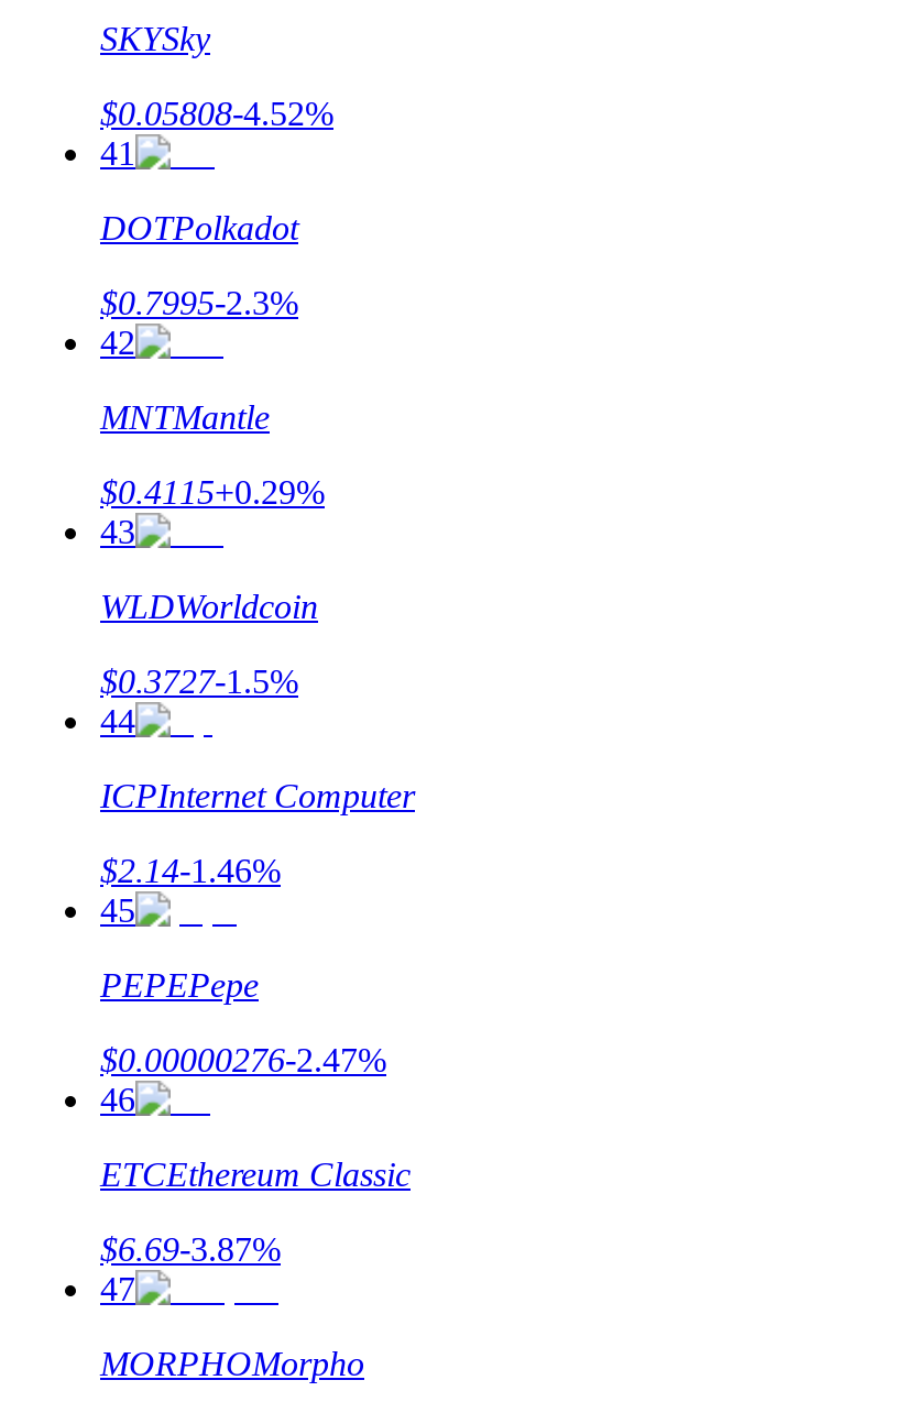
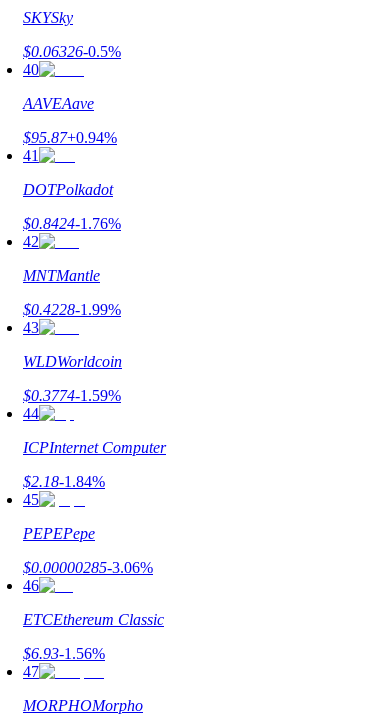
- $0.05808-4.52%
+ $0.06326-0.5%
+ 40
+ AAVEAave
+ $95.87+0.94%

- $0.7995-2.3%
+ $0.8424-1.76%

- $0.4115+0.29%
+ $0.4228-1.99%

- $0.3727-1.5%
+ $0.3774-1.59%

- $2.14-1.46%
+ $2.18-1.84%

- $0.00000276-2.47%
+ $0.00000285-3.06%

- $6.69-3.87%
+ $6.93-1.56%
